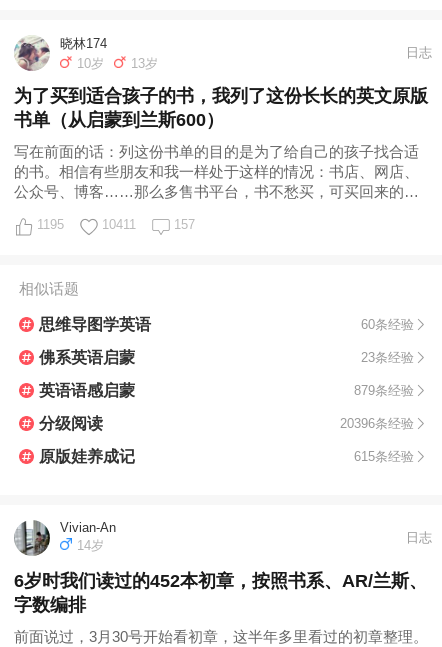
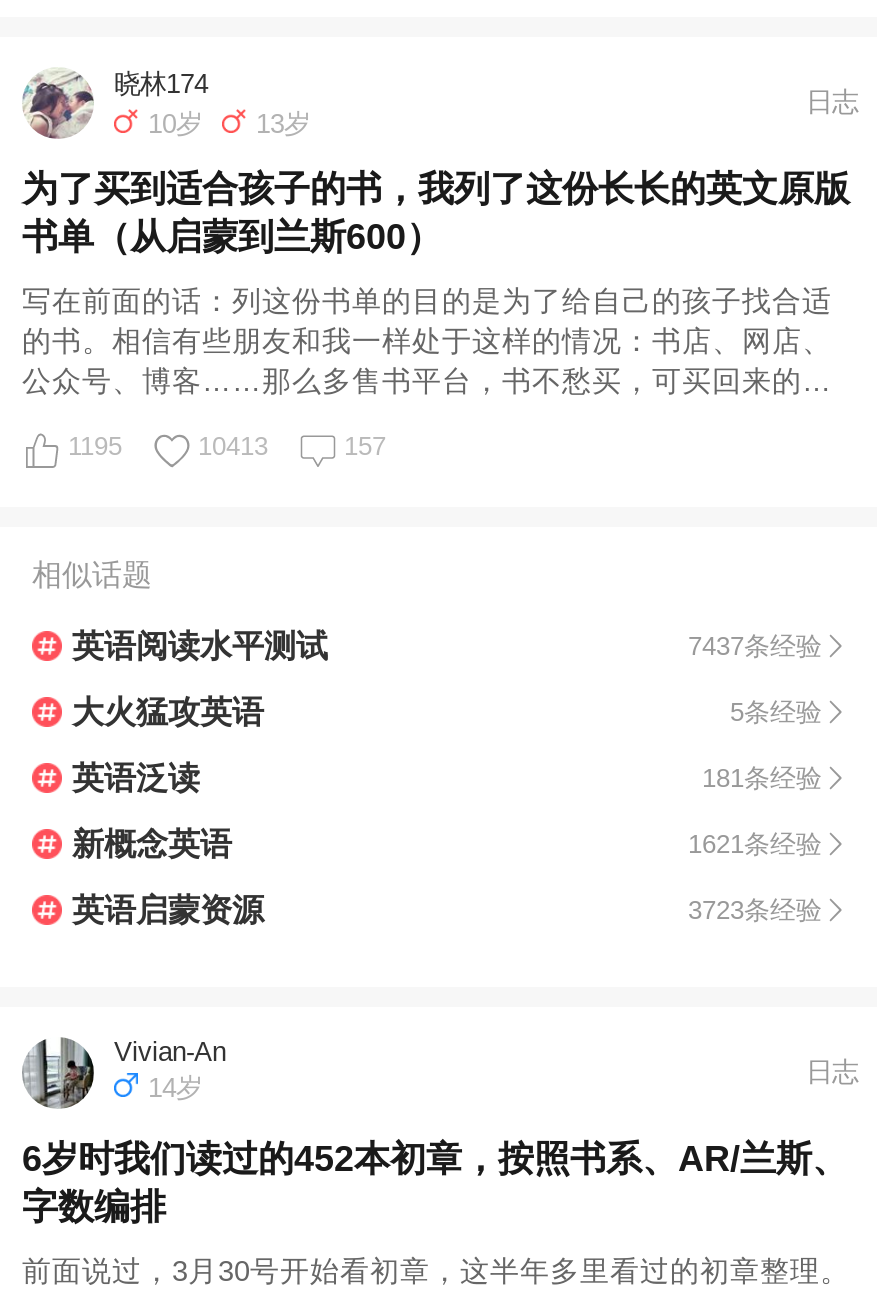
- 10411
+ 10413

- 思维导图学英语
- 60条经验
+ 英语阅读水平测试
+ 7437条经验

- 佛系英语启蒙
- 23条经验
+ 大火猛攻英语
+ 5条经验

- 英语语感启蒙
- 879条经验
+ 英语泛读
+ 181条经验

- 分级阅读
- 20396条经验
+ 新概念英语
+ 1621条经验

- 原版娃养成记
- 615条经验
+ 英语启蒙资源
+ 3723条经验
